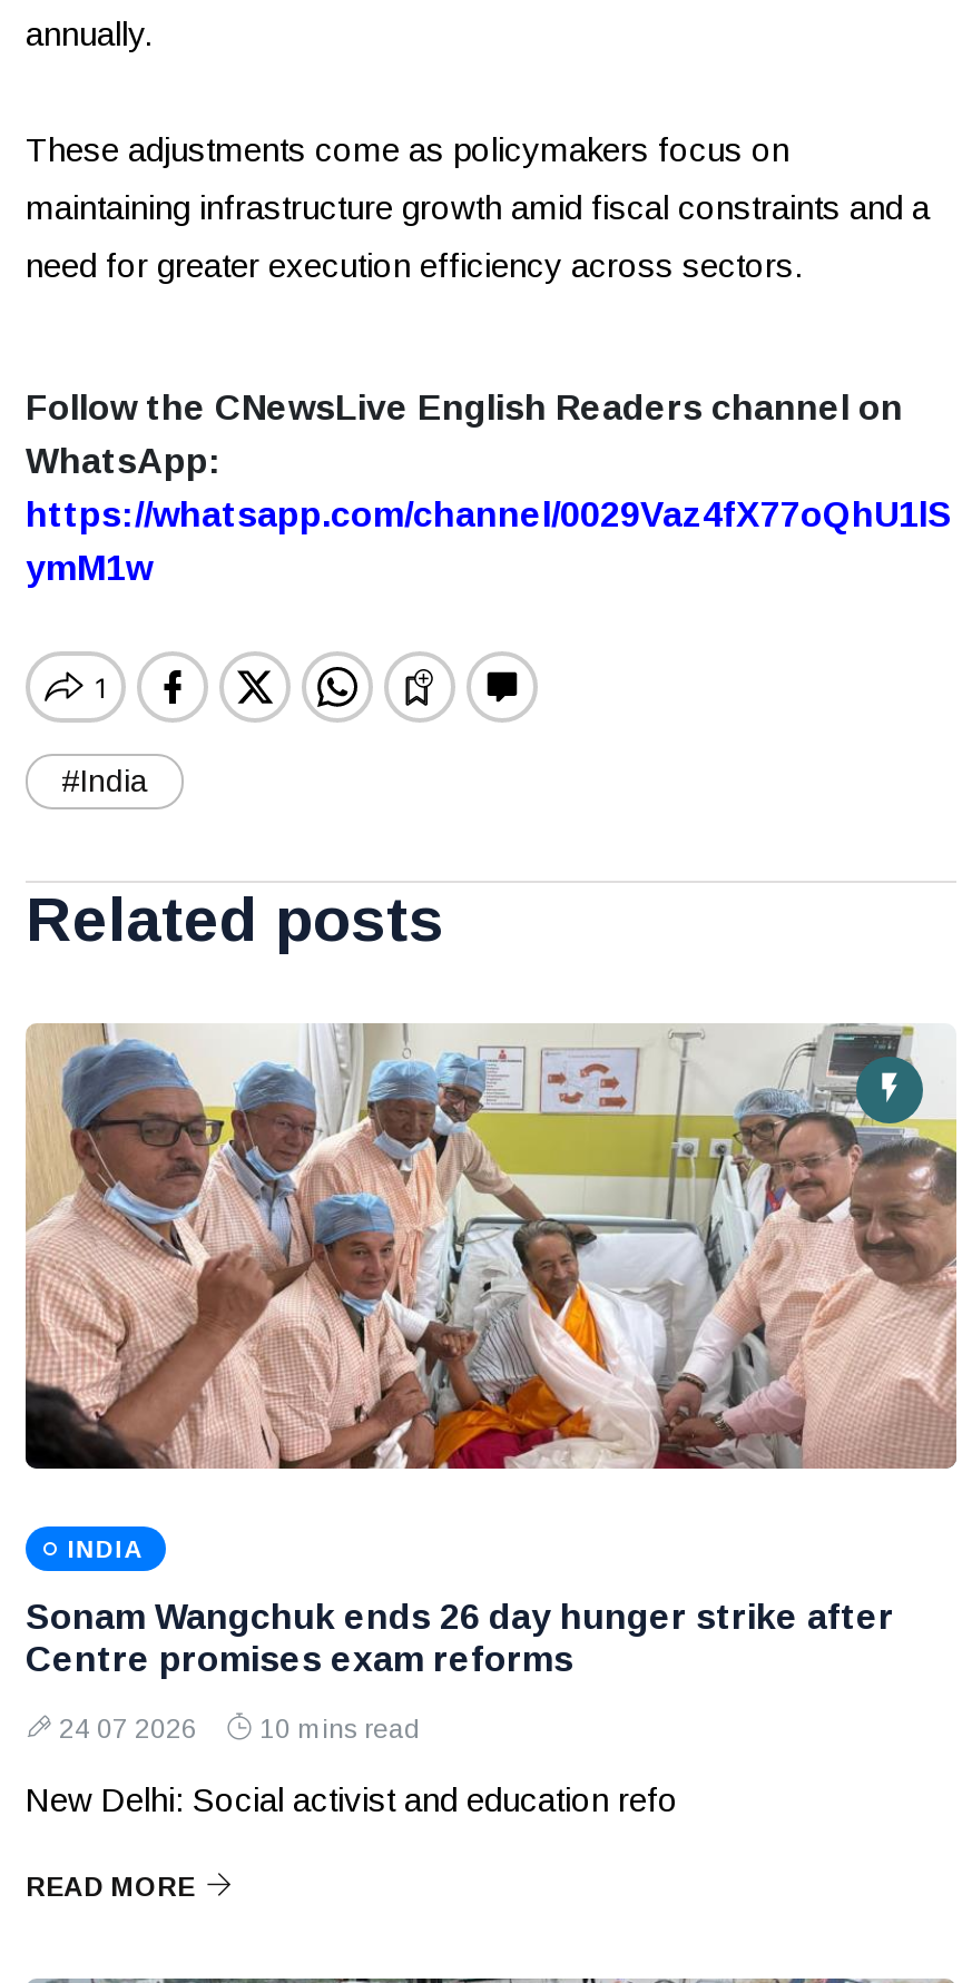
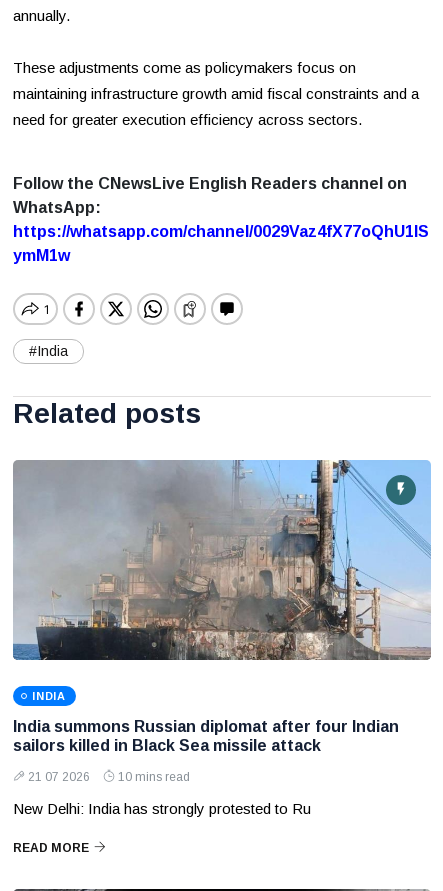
- [image]
+ [image]

- Sonam Wangchuk ends 26 day hunger strike after
- Centre promises exam reforms
+ India summons Russian diplomat after four Indian
+ sailors killed in Black Sea missile attack

- 24 07 2026 10 mins read
+ 21 07 2026 10 mins read

- New Delhi: Social activist and education refo
+ New Delhi: India has strongly protested to Ru
